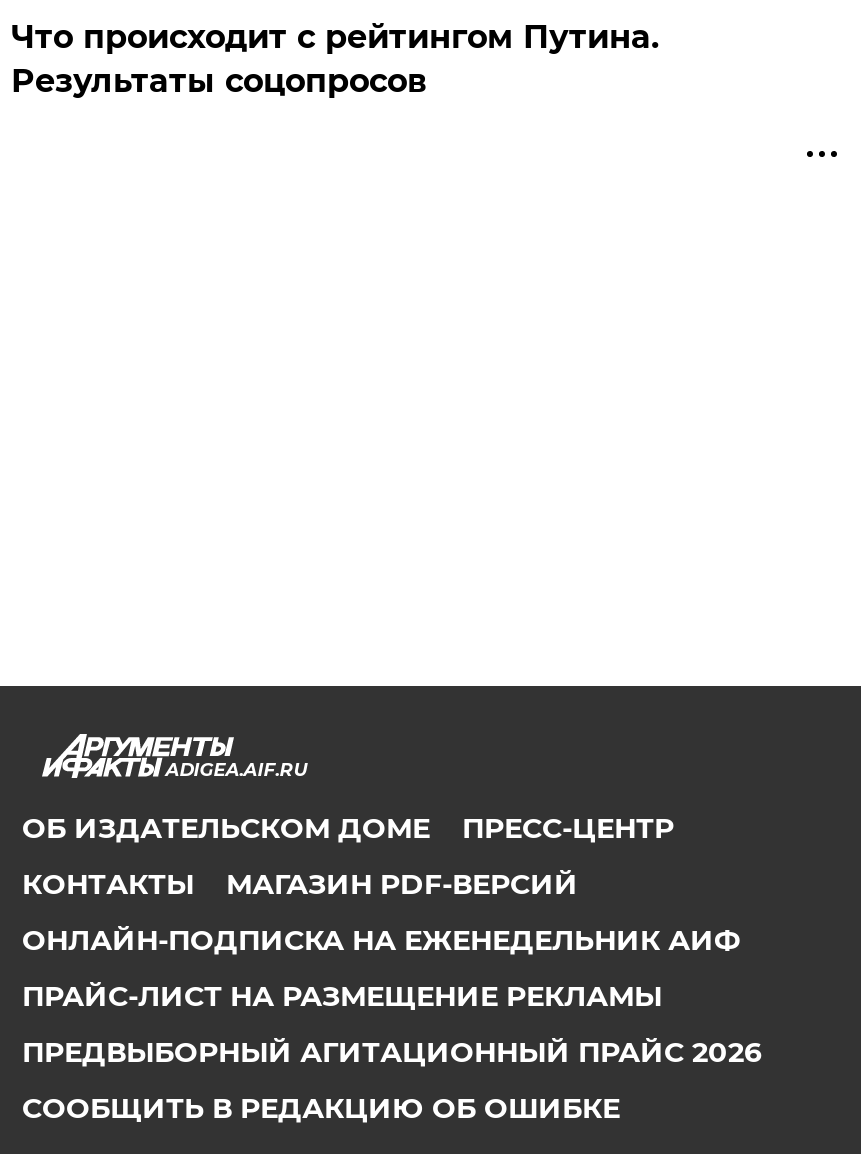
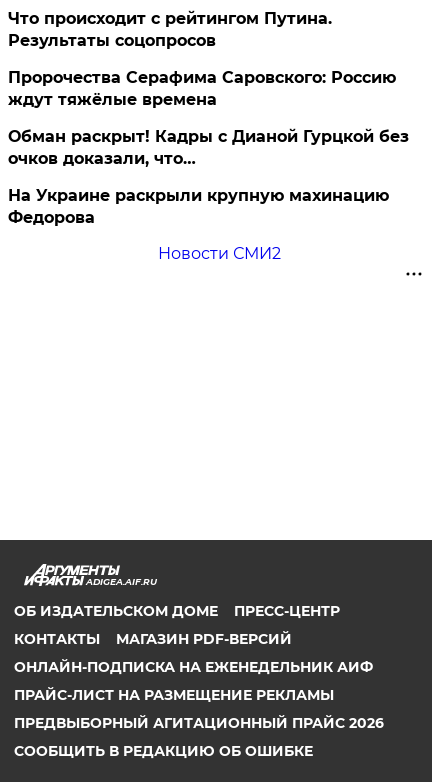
+ Пророчества Серафима Саровского: Россию
+ ждут тяжёлые времена
+ Обман раскрыт! Кадры с Дианой Гурцкой без
+ очков доказали, что…
+ На Украине раскрыли крупную махинацию
+ Федорова
+ Новости СМИ2
